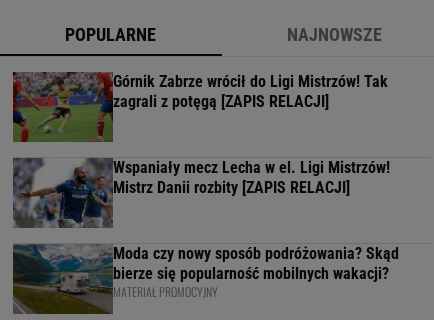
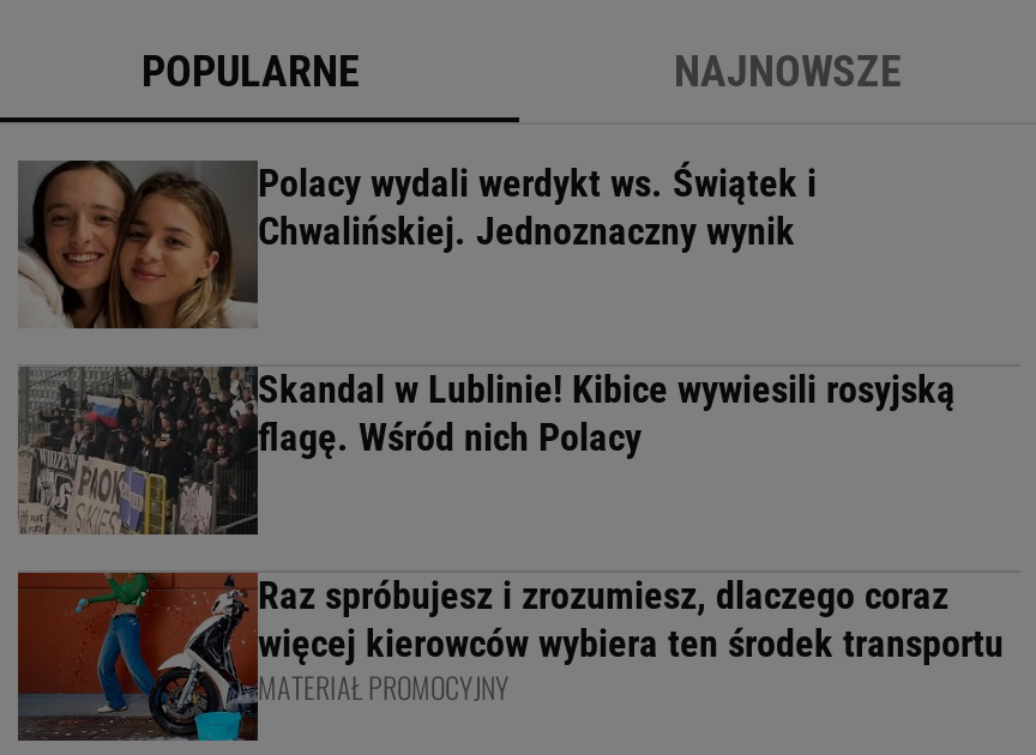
- [image]
- Górnik Zabrze wrócił do Ligi Mistrzów! Tak
- zagrali z potęgą [ZAPIS RELACJI]
+ [image]
+ Polacy wydali werdykt ws. Świątek i
+ Chwalińskiej. Jednoznaczny wynik

- [image]
- Wspaniały mecz Lecha w el. Ligi Mistrzów!
- Mistrz Danii rozbity [ZAPIS RELACJI]
+ [image]
+ Skandal w Lublinie! Kibice wywiesili rosyjską
+ flagę. Wśród nich Polacy

- [image]
- Moda czy nowy sposób podróżowania? Skąd
- bierze się popularność mobilnych wakacji?
+ [image]
+ Raz spróbujesz i zrozumiesz, dlaczego coraz
+ więcej kierowców wybiera ten środek transportu
